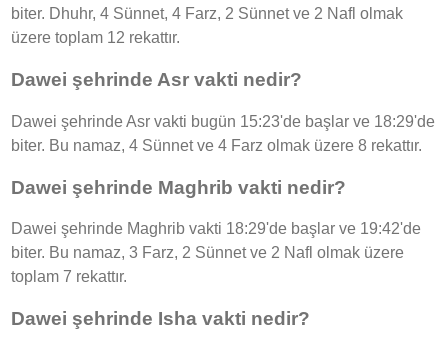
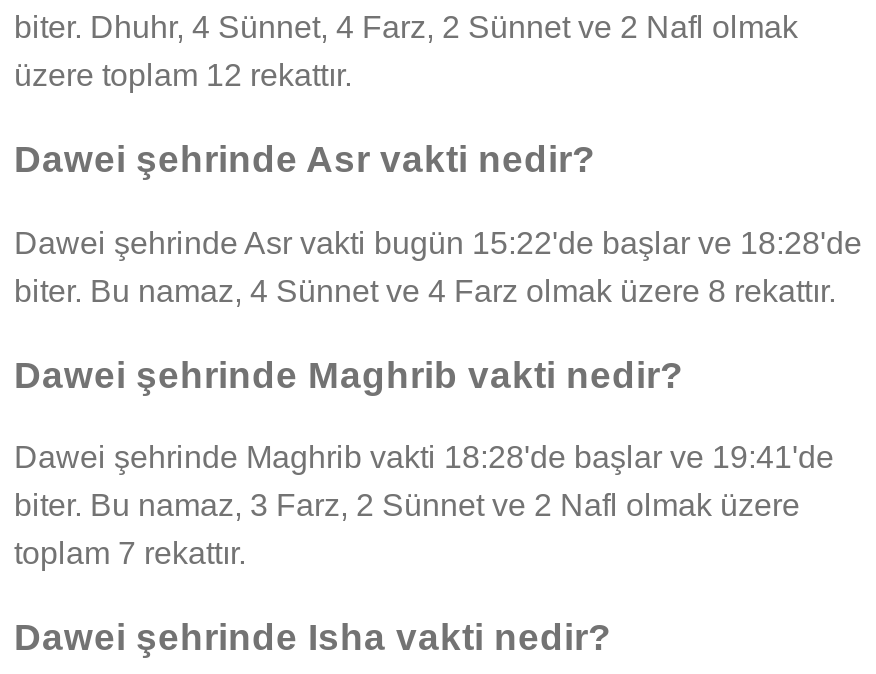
- Dawei şehrinde Asr vakti bugün 15:23'de başlar ve 18:29'de
+ Dawei şehrinde Asr vakti bugün 15:22'de başlar ve 18:28'de

- Dawei şehrinde Maghrib vakti 18:29'de başlar ve 19:42'de
+ Dawei şehrinde Maghrib vakti 18:28'de başlar ve 19:41'de
